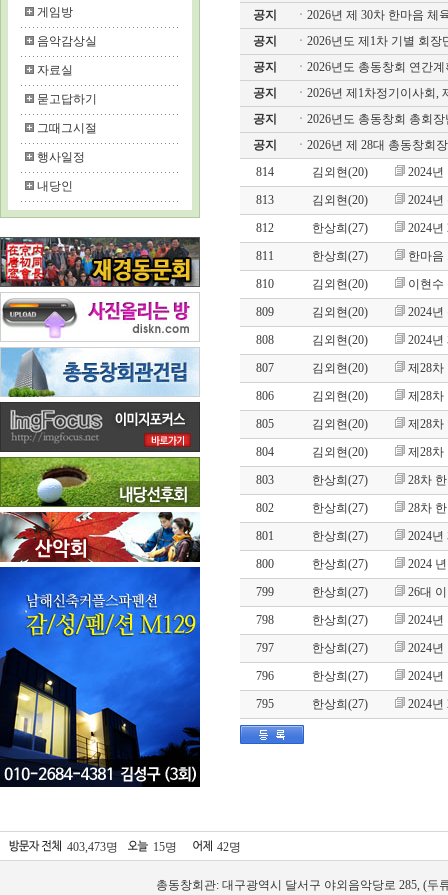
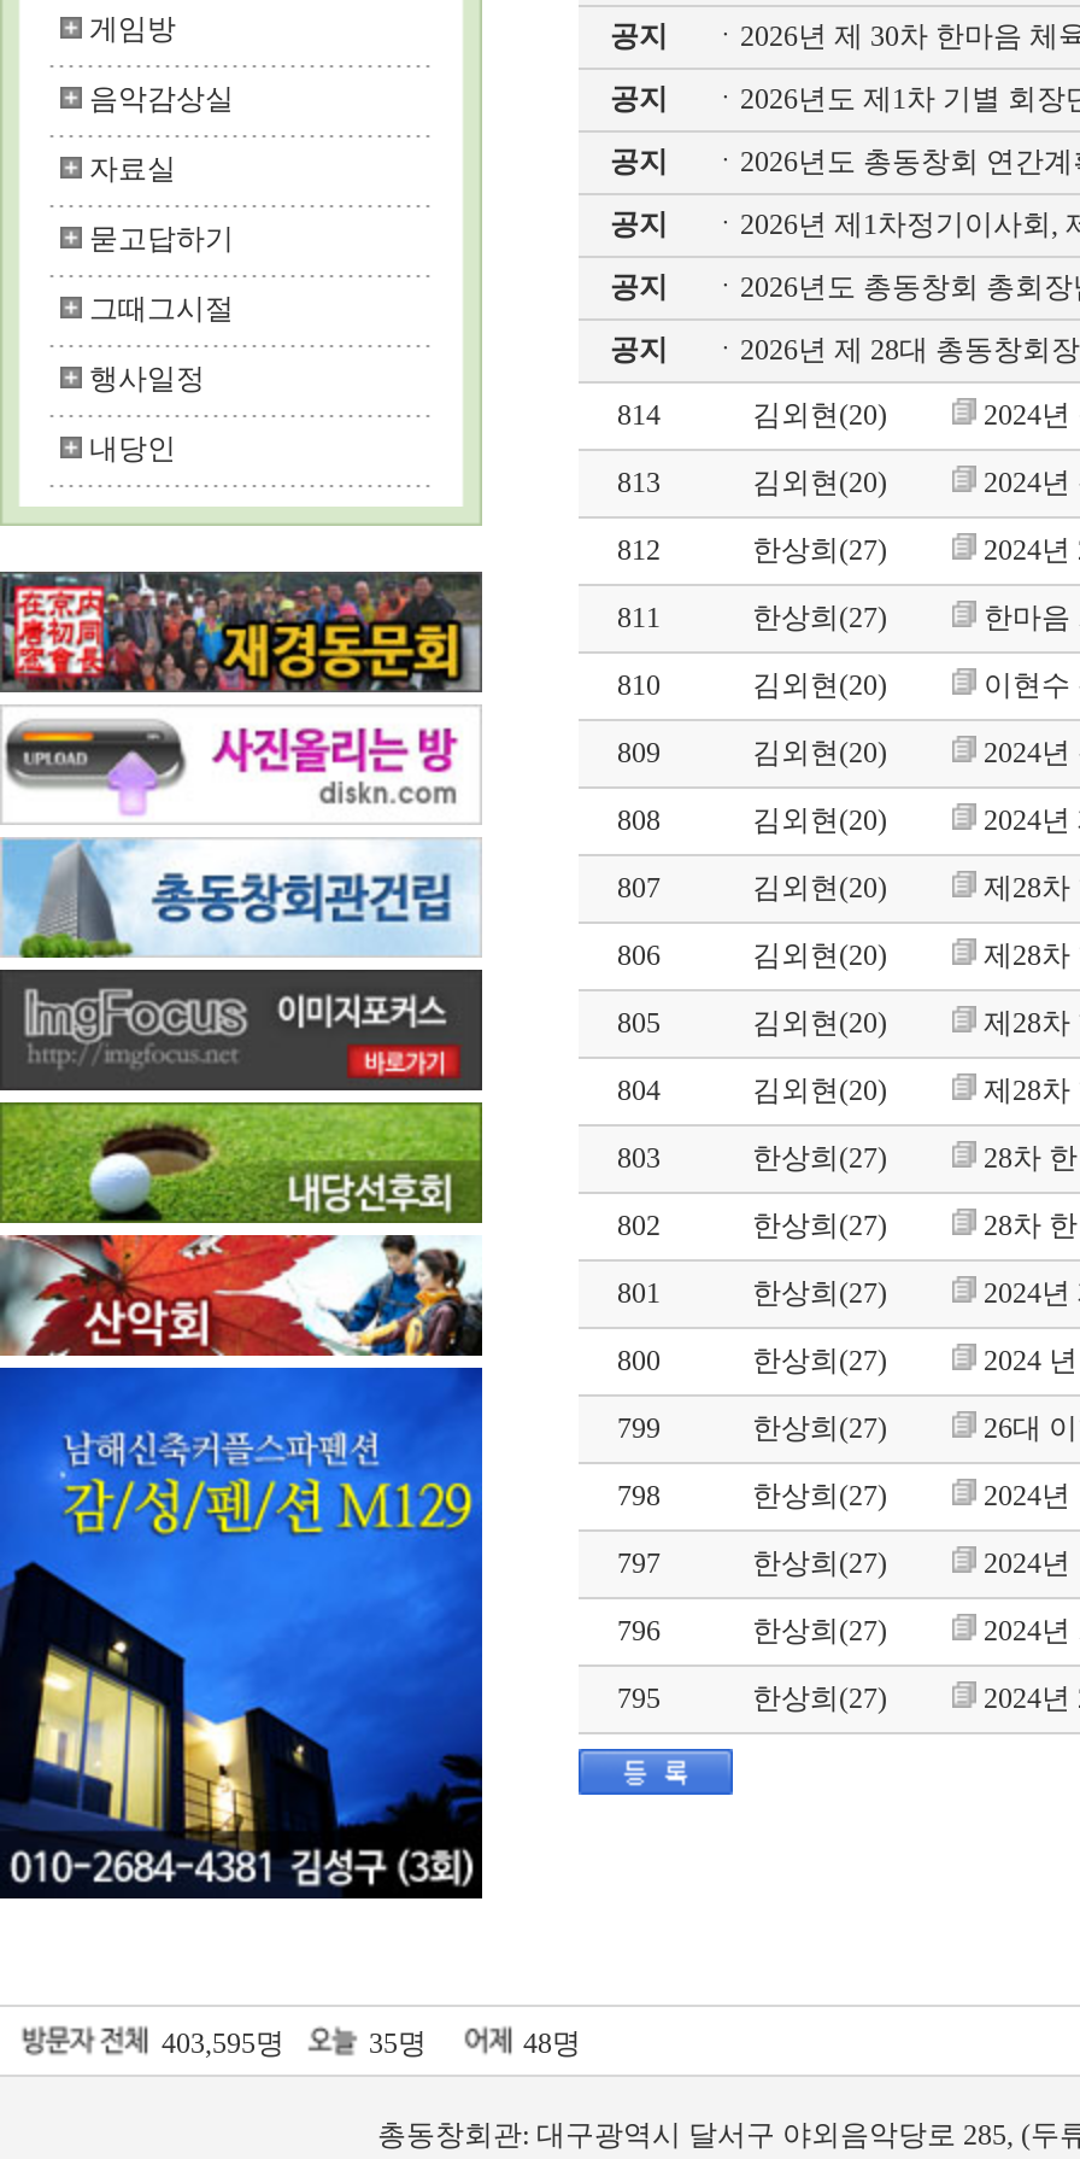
- 403,473명
- 15명
- 42명
+ 403,595명
+ 35명
+ 48명
